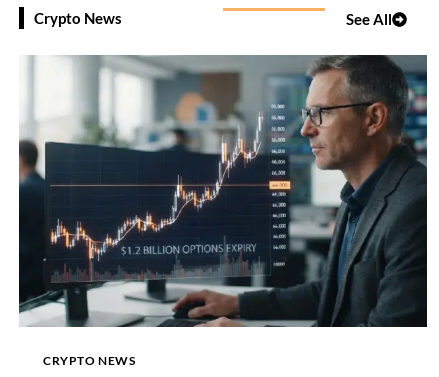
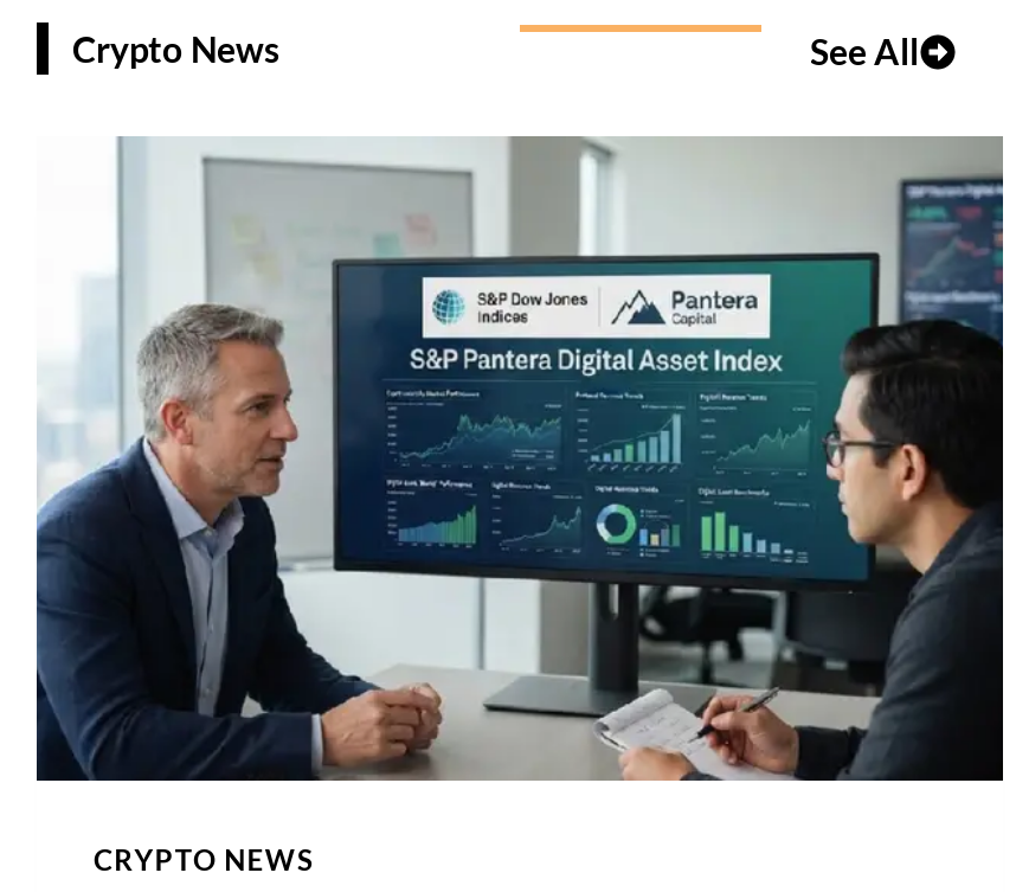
- [image]
+ [image]
